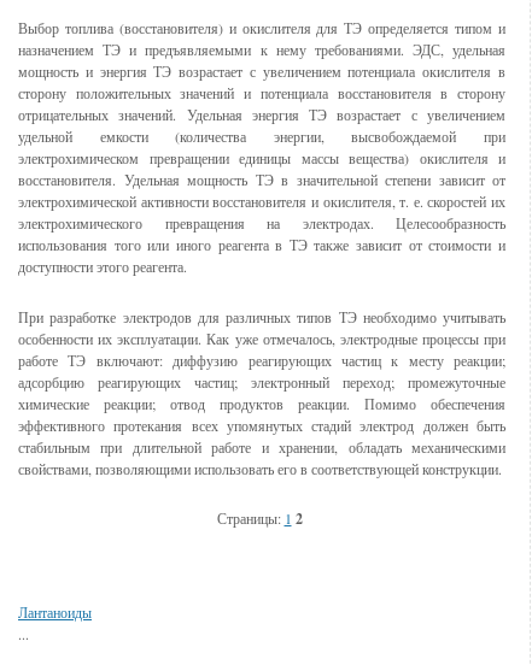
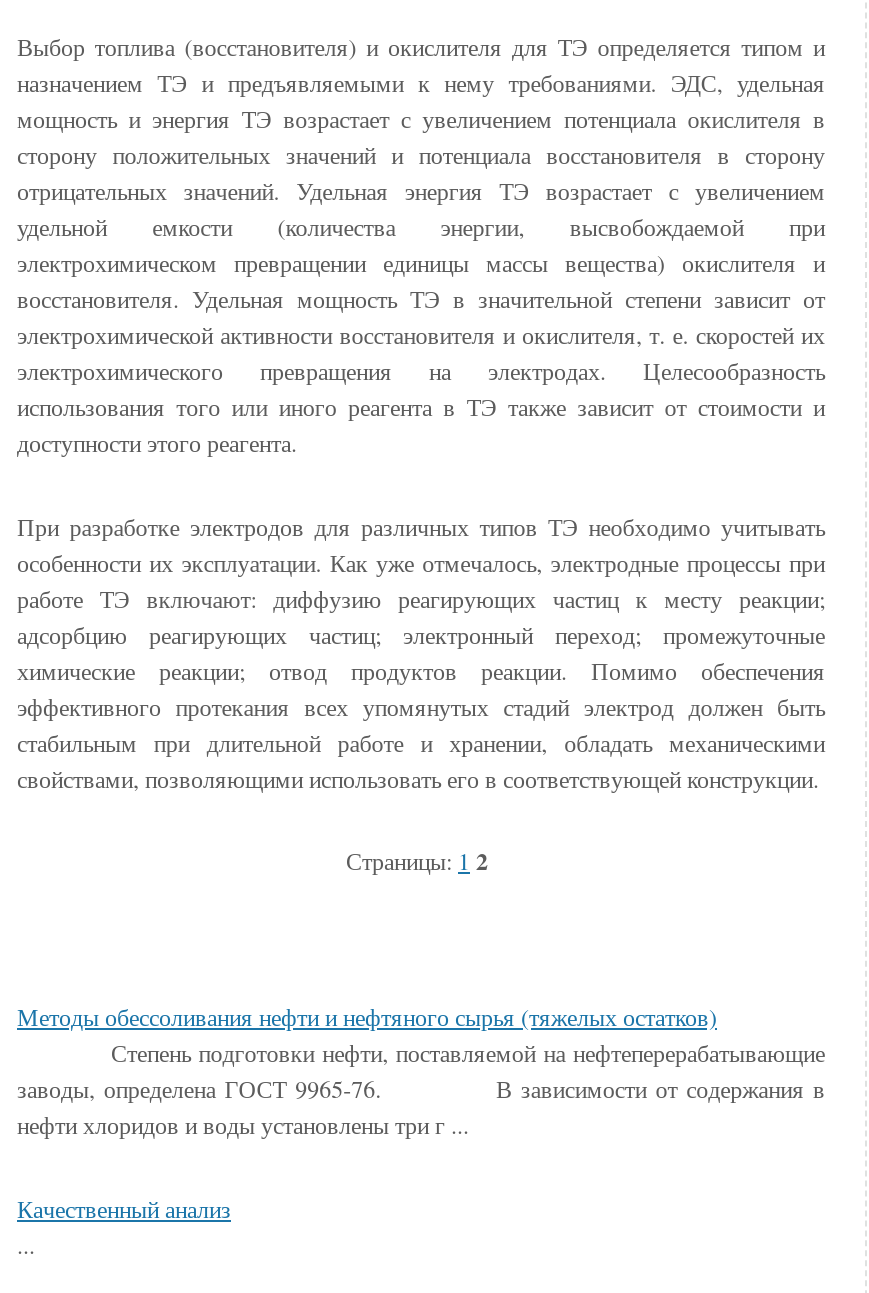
- Лантаноиды
+ Методы обессоливания нефти и нефтяного сырья (тяжелых остатков)
+ Степень подготовки нефти, поставляемой на нефтеперерабатывающие
+ заводы, определена ГОСТ 9965-76. В зависимости от содержания в
+ нефти хлоридов и воды установлены три г ...
+ Качественный анализ
